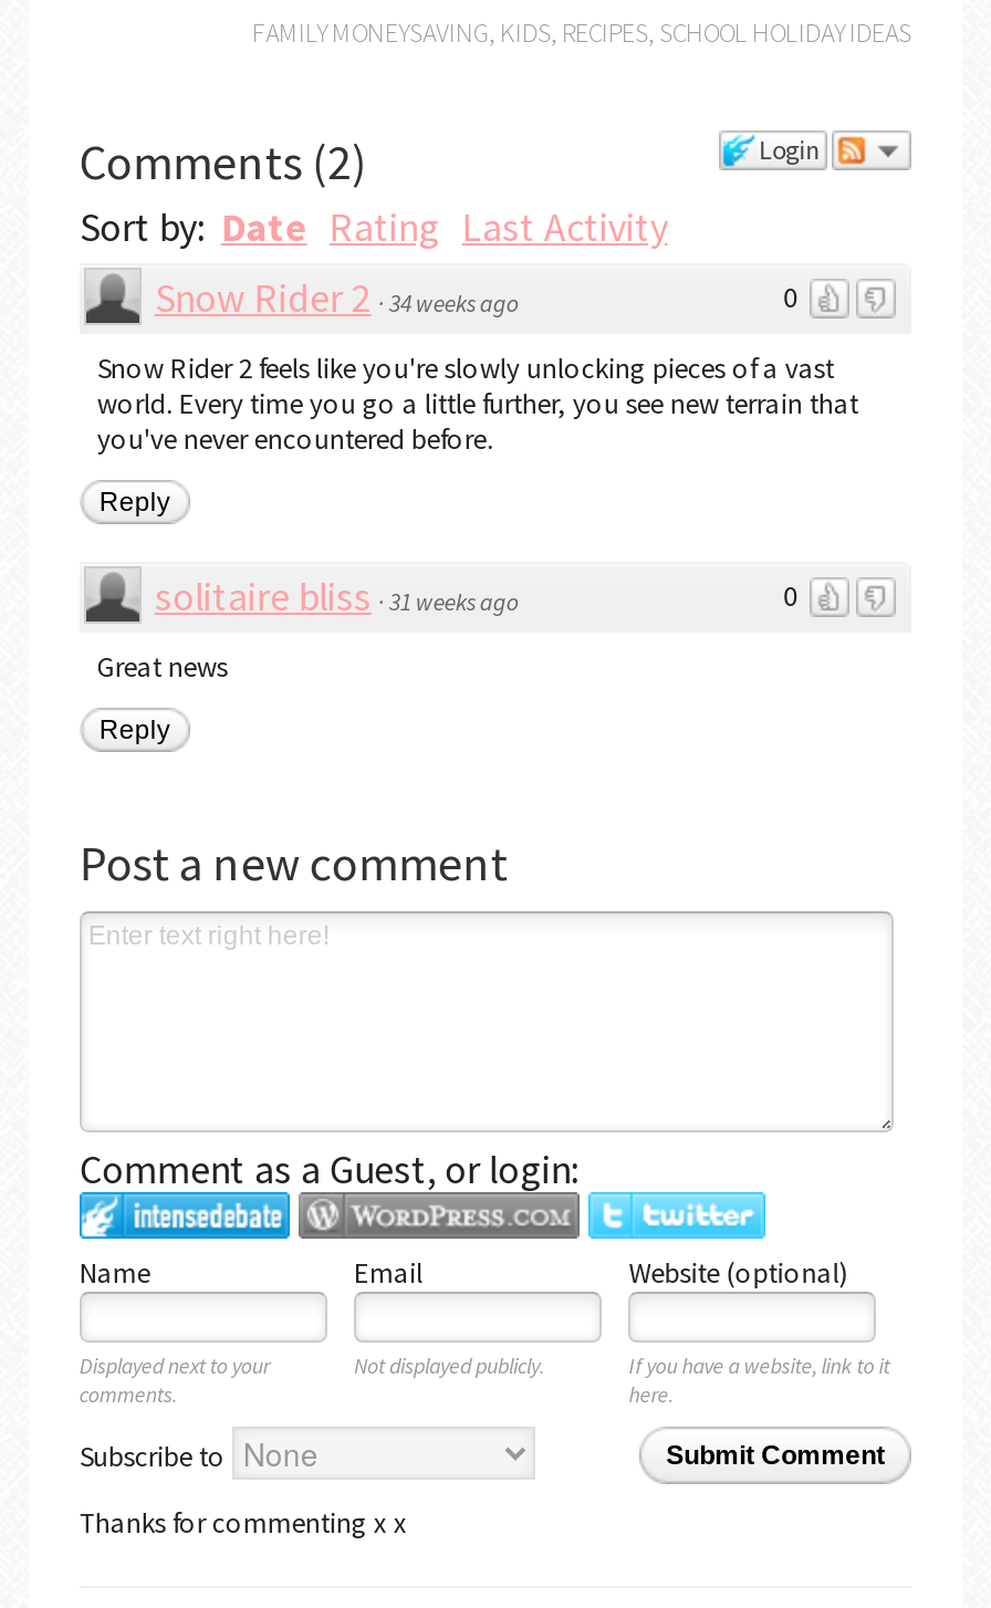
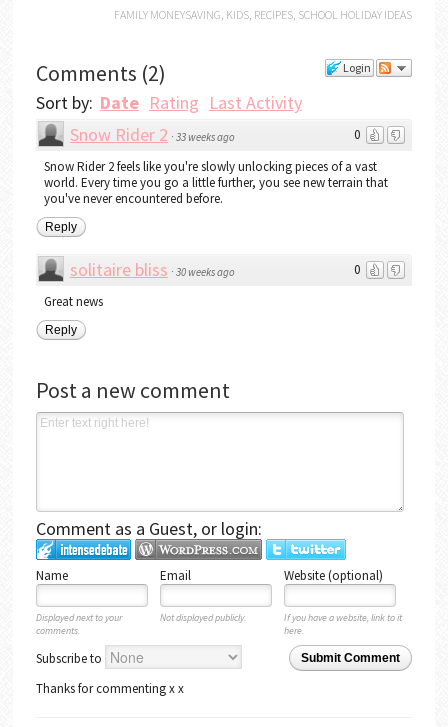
- Snow Rider 2 · 34 weeks ago
+ Snow Rider 2 · 33 weeks ago

- solitaire bliss · 31 weeks ago
+ solitaire bliss · 30 weeks ago
